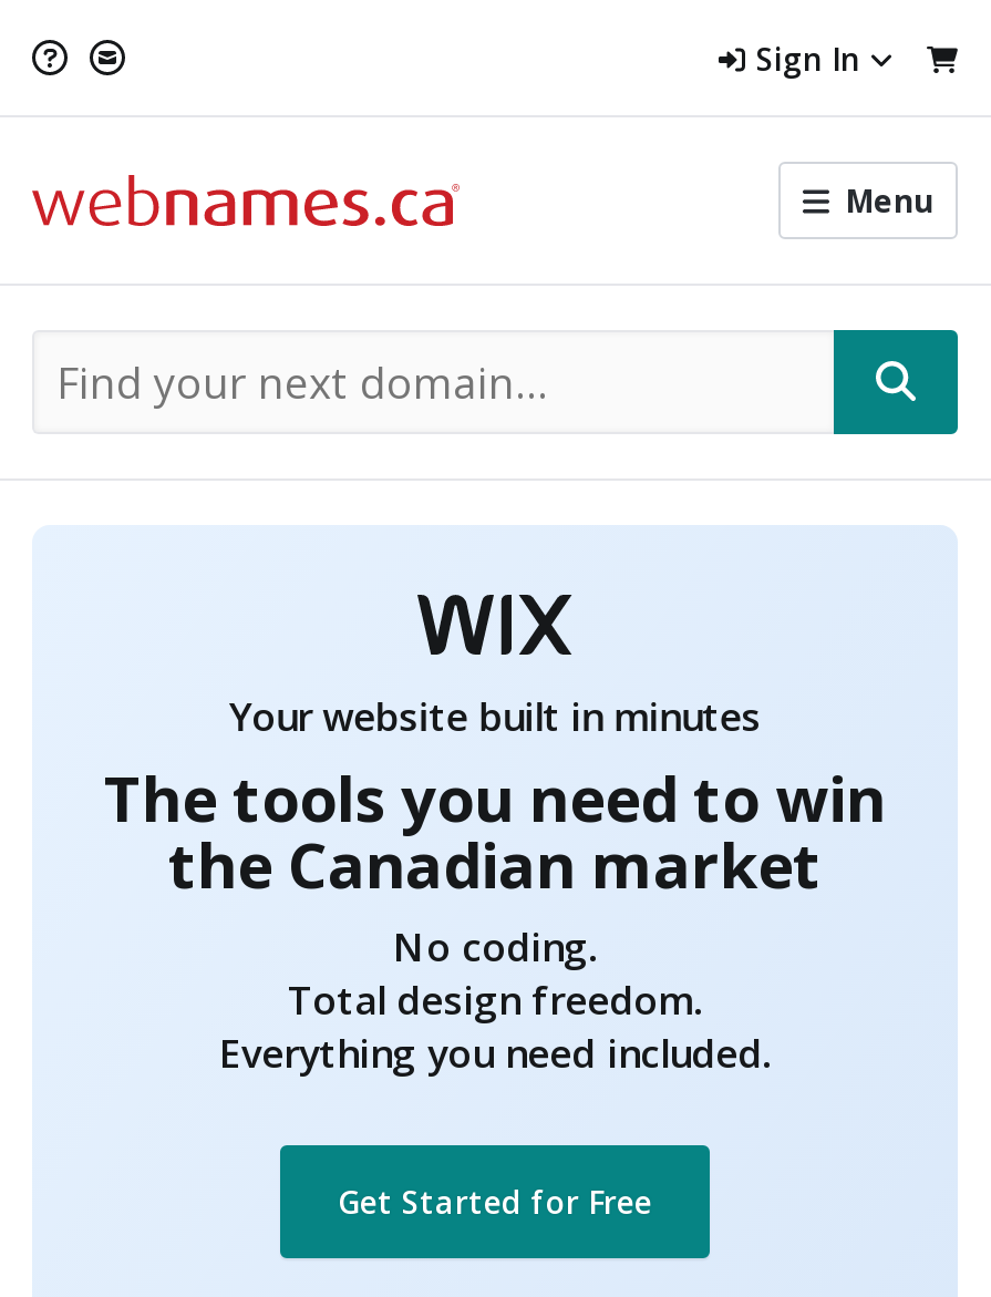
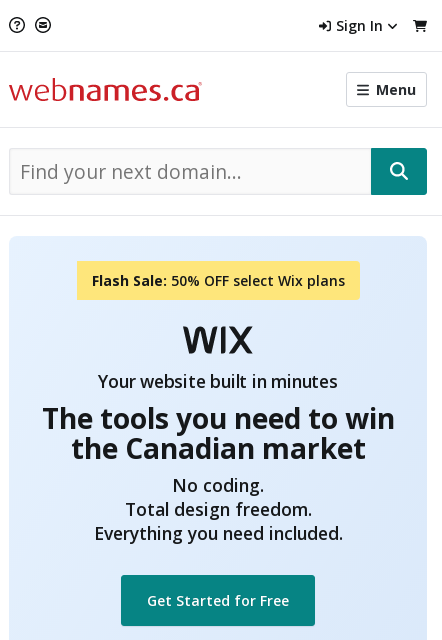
+ Flash Sale: 50% OFF select Wix plans
